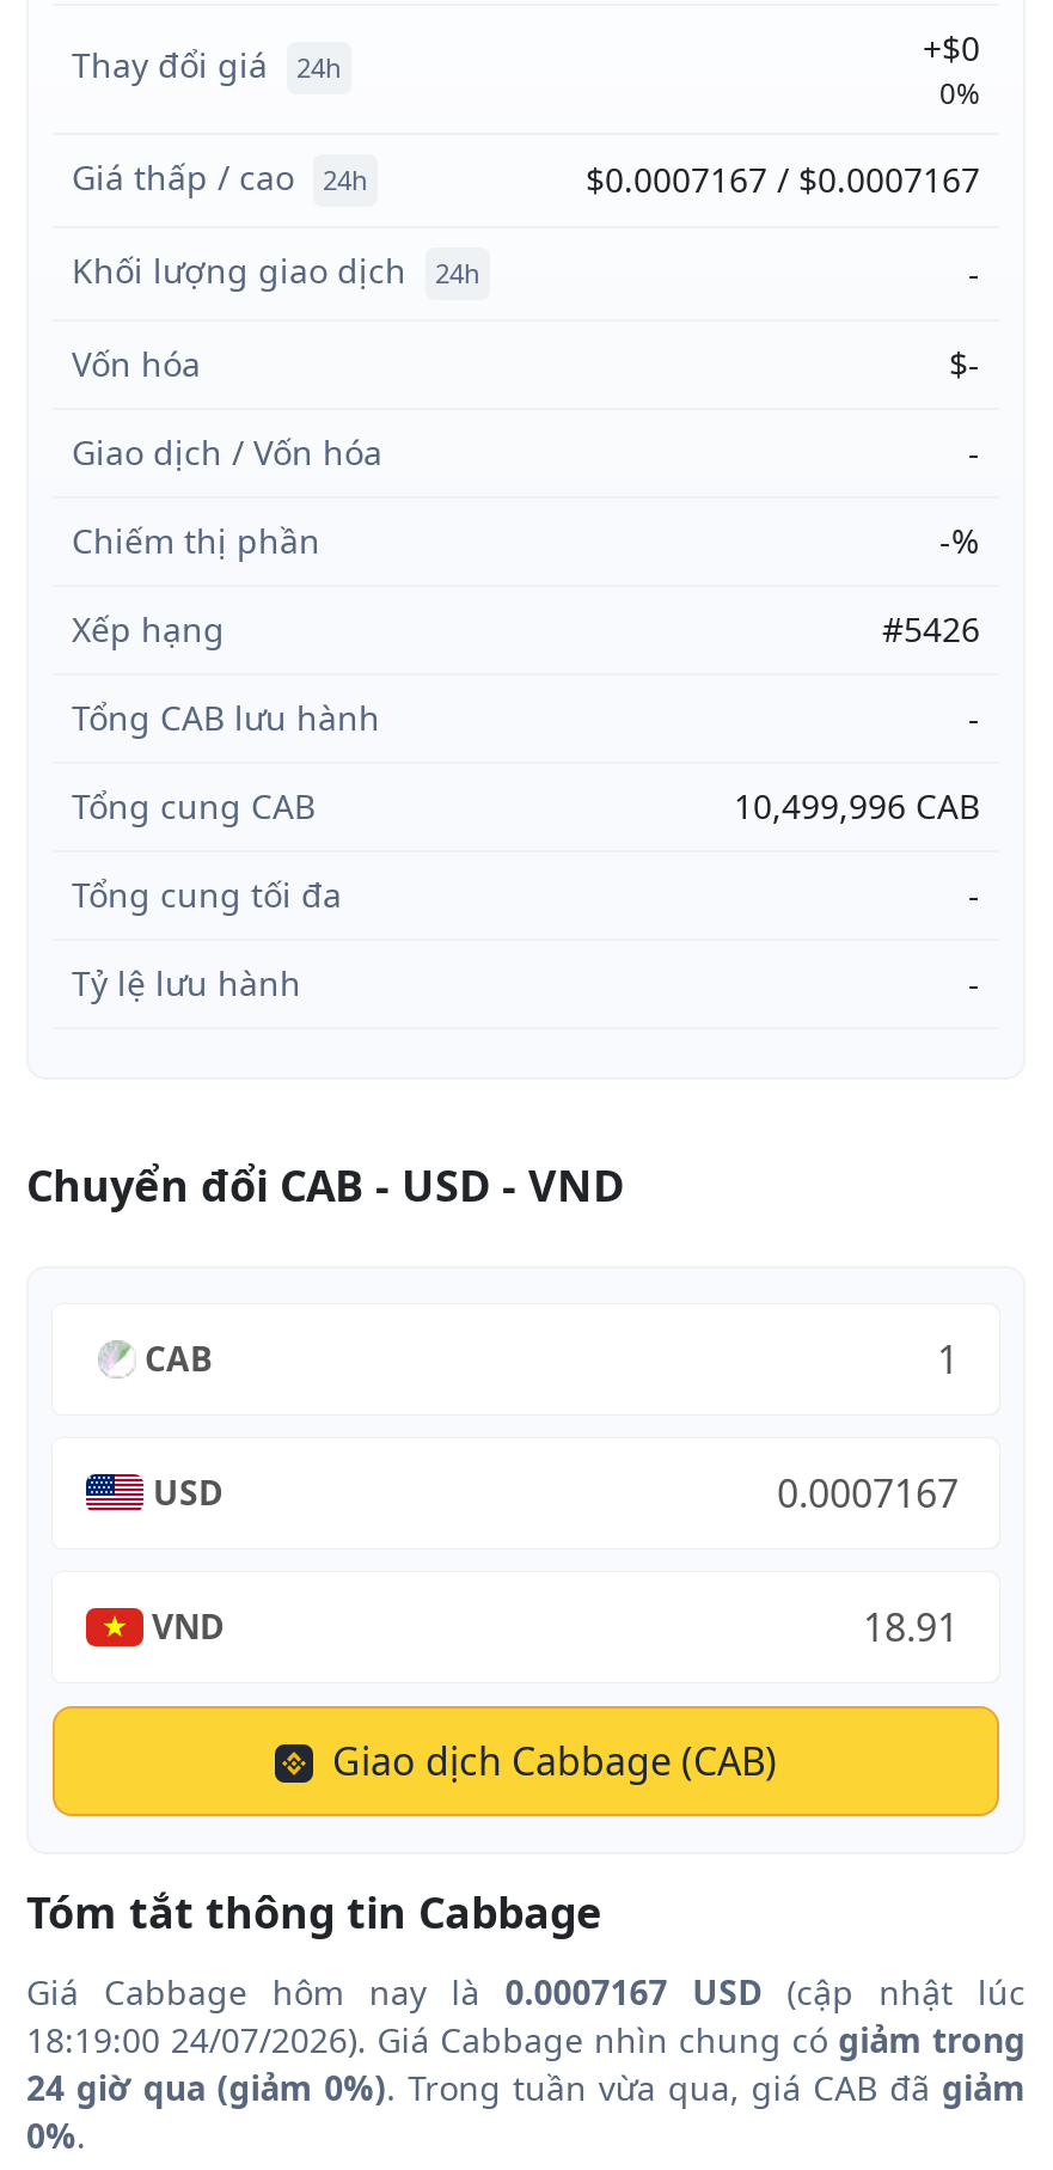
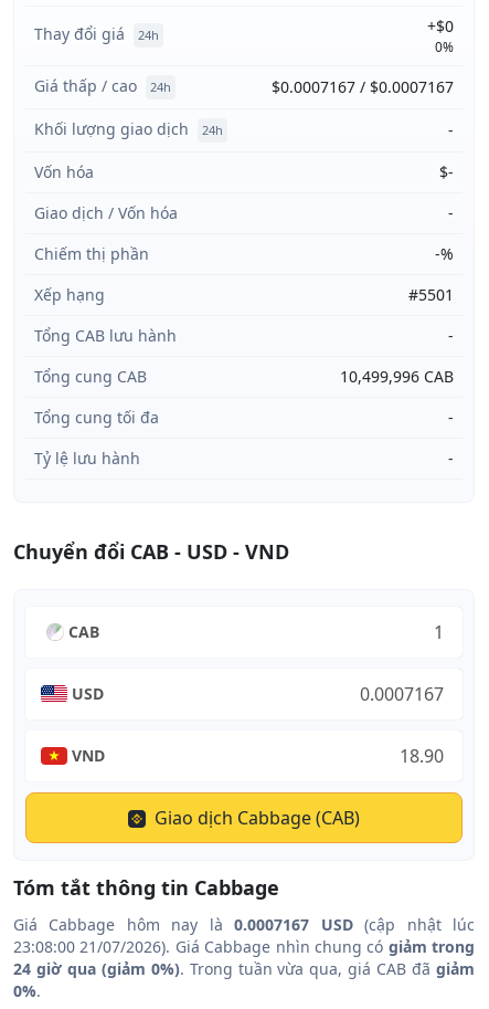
- #5426
+ #5501

- 18:19:00 24/07/2026). Giá Cabbage nhìn chung có giảm trong
+ 23:08:00 21/07/2026). Giá Cabbage nhìn chung có giảm trong
